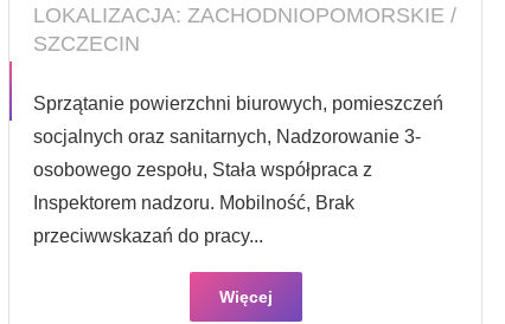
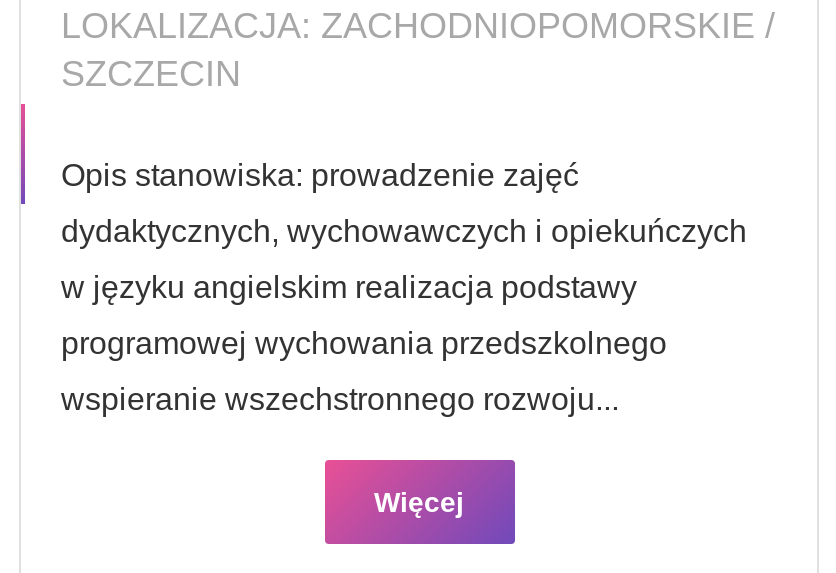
- Sprzątanie powierzchni biurowych, pomieszczeń
+ Opis stanowiska: prowadzenie zajęć

- socjalnych oraz sanitarnych, Nadzorowanie 3-
+ dydaktycznych, wychowawczych i opiekuńczych

- osobowego zespołu, Stała współpraca z
+ w języku angielskim realizacja podstawy

- Inspektorem nadzoru. Mobilność, Brak
+ programowej wychowania przedszkolnego

- przeciwwskazań do pracy...
+ wspieranie wszechstronnego rozwoju...
